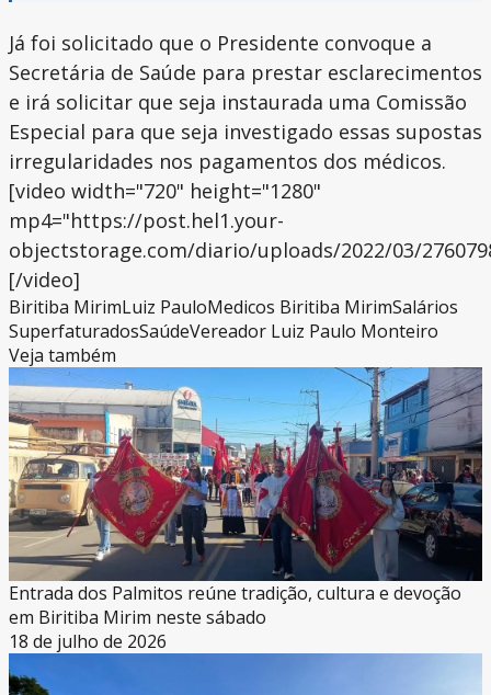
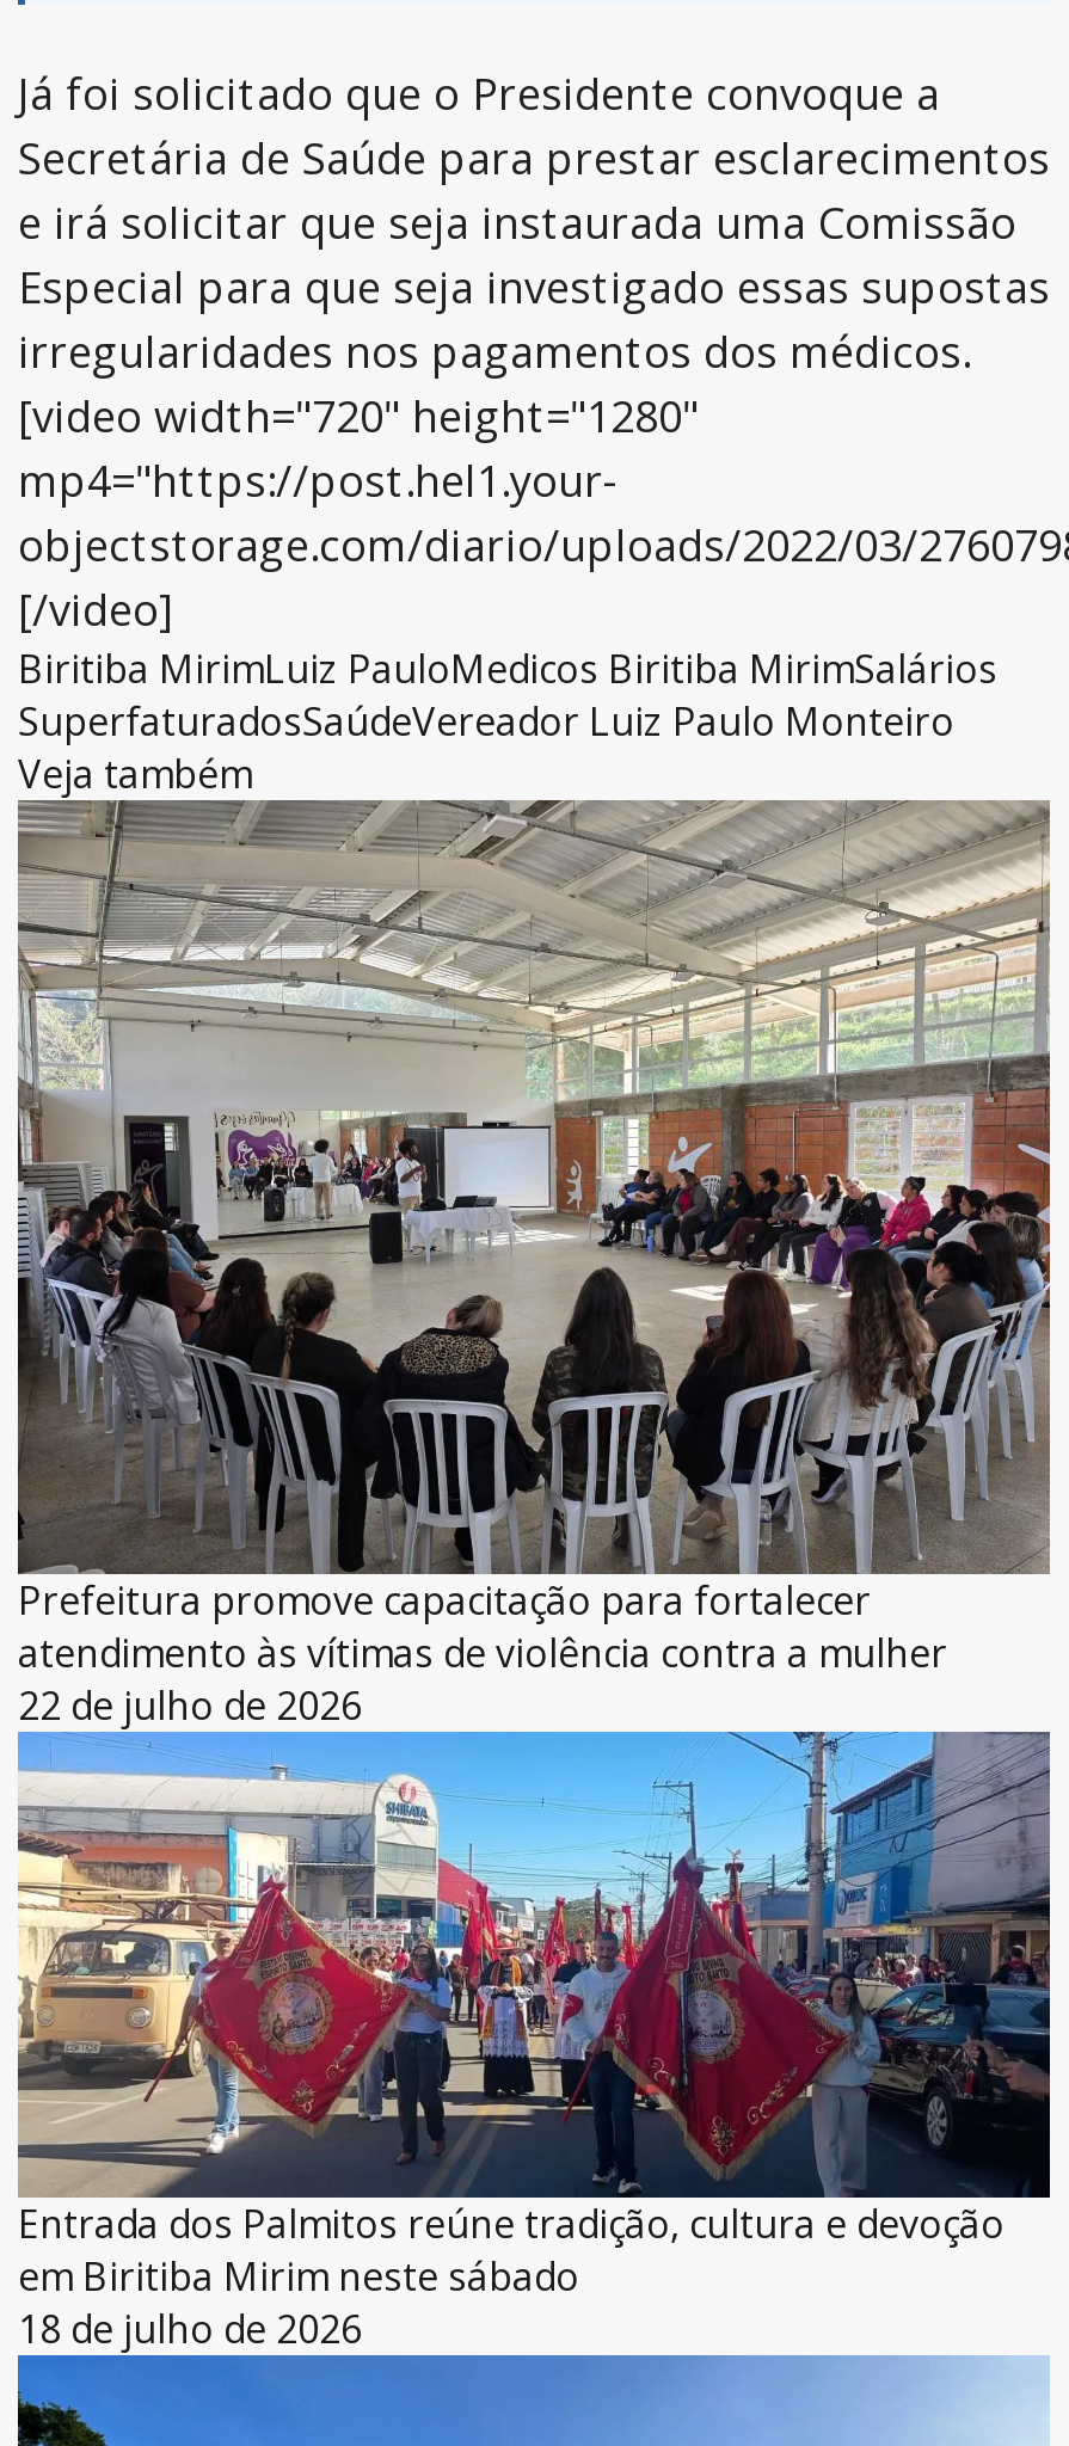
+ [image]
+ Prefeitura promove capacitação para fortalecer
+ atendimento às vítimas de violência contra a mulher
+ 22 de julho de 2026
